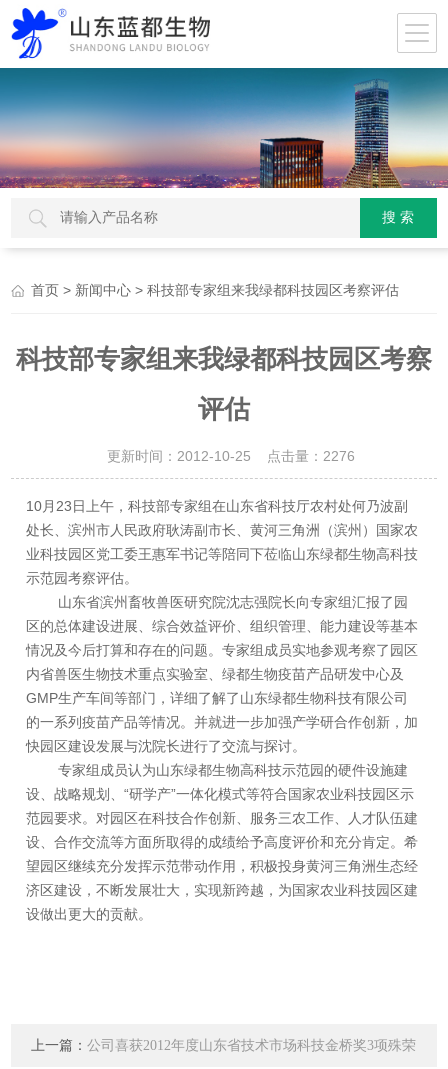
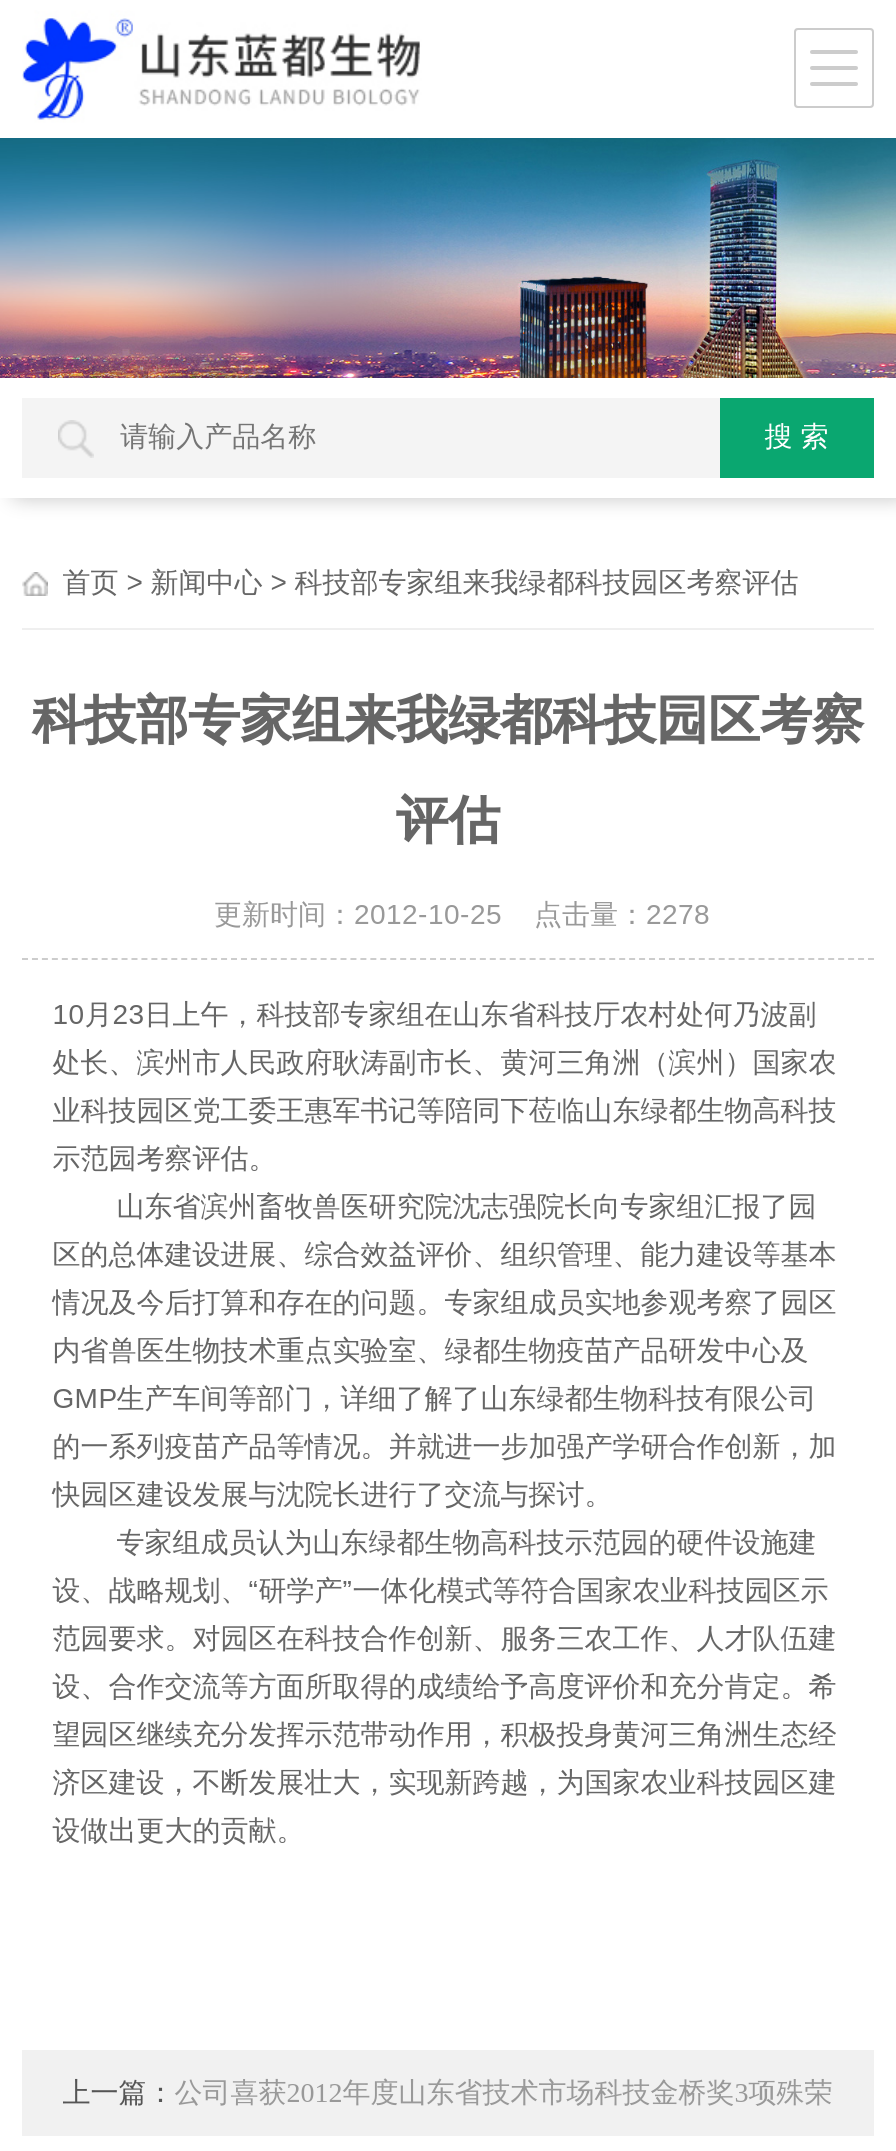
- 更新时间：2012-10-25 点击量：2276
+ 更新时间：2012-10-25 点击量：2278
